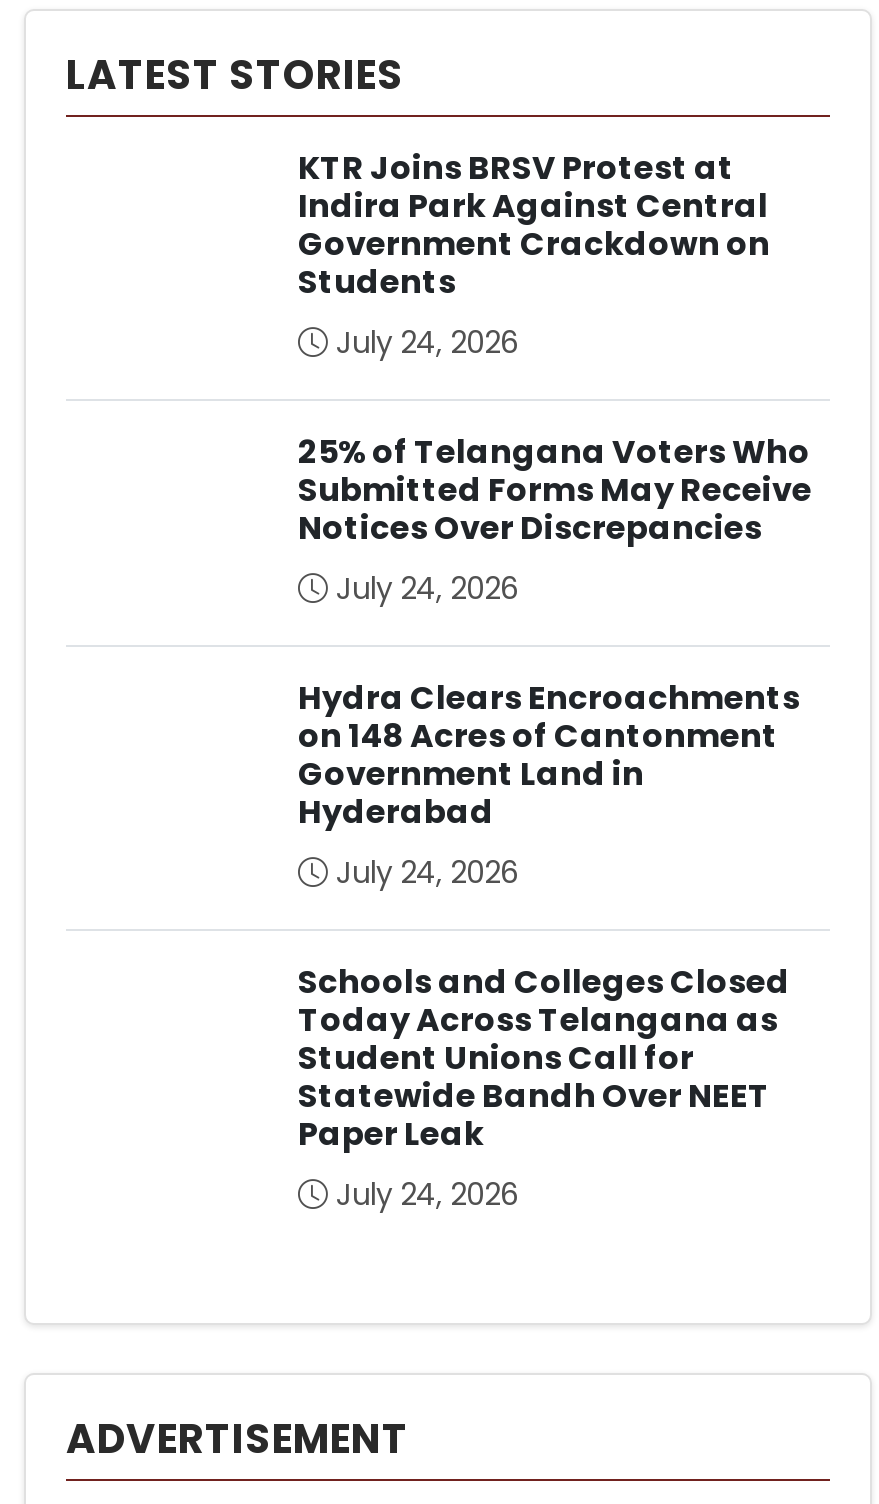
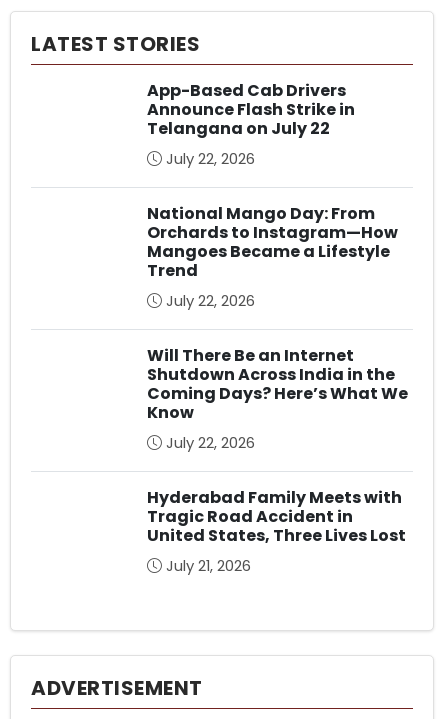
- KTR Joins BRSV Protest at
- Indira Park Against Central
- Government Crackdown on
- Students
- July 24, 2026
+ App-Based Cab Drivers
+ Announce Flash Strike in
+ Telangana on July 22
+ July 22, 2026

- 25% of Telangana Voters Who
- Submitted Forms May Receive
- Notices Over Discrepancies
- July 24, 2026
+ National Mango Day: From
+ Orchards to Instagram—How
+ Mangoes Became a Lifestyle
+ Trend
+ July 22, 2026

- Hydra Clears Encroachments
- on 148 Acres of Cantonment
- Government Land in
- Hyderabad
- July 24, 2026
+ Will There Be an Internet
+ Shutdown Across India in the
+ Coming Days? Here’s What We
+ Know
+ July 22, 2026

- Schools and Colleges Closed
- Today Across Telangana as
- Student Unions Call for
- Statewide Bandh Over NEET
- Paper Leak
- July 24, 2026
+ Hyderabad Family Meets with
+ Tragic Road Accident in
+ United States, Three Lives Lost
+ July 21, 2026
